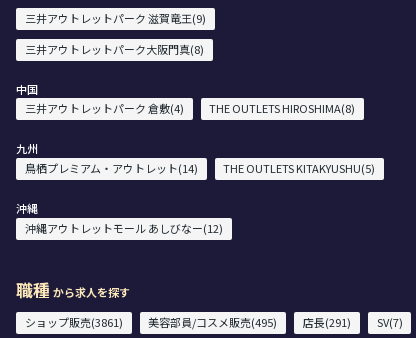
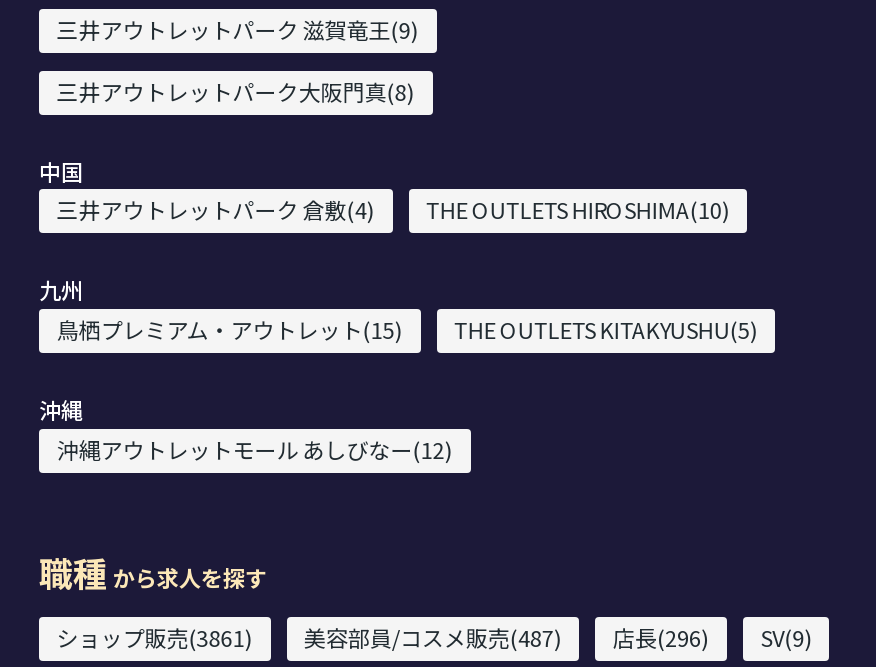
- THE OUTLETS HIROSHIMA(8)
+ THE OUTLETS HIROSHIMA(10)

- 鳥栖プレミアム・アウトレット(14)
+ 鳥栖プレミアム・アウトレット(15)

- 美容部員/コスメ販売(495)
- 店長(291)
- SV(7)
+ 美容部員/コスメ販売(487)
+ 店長(296)
+ SV(9)
